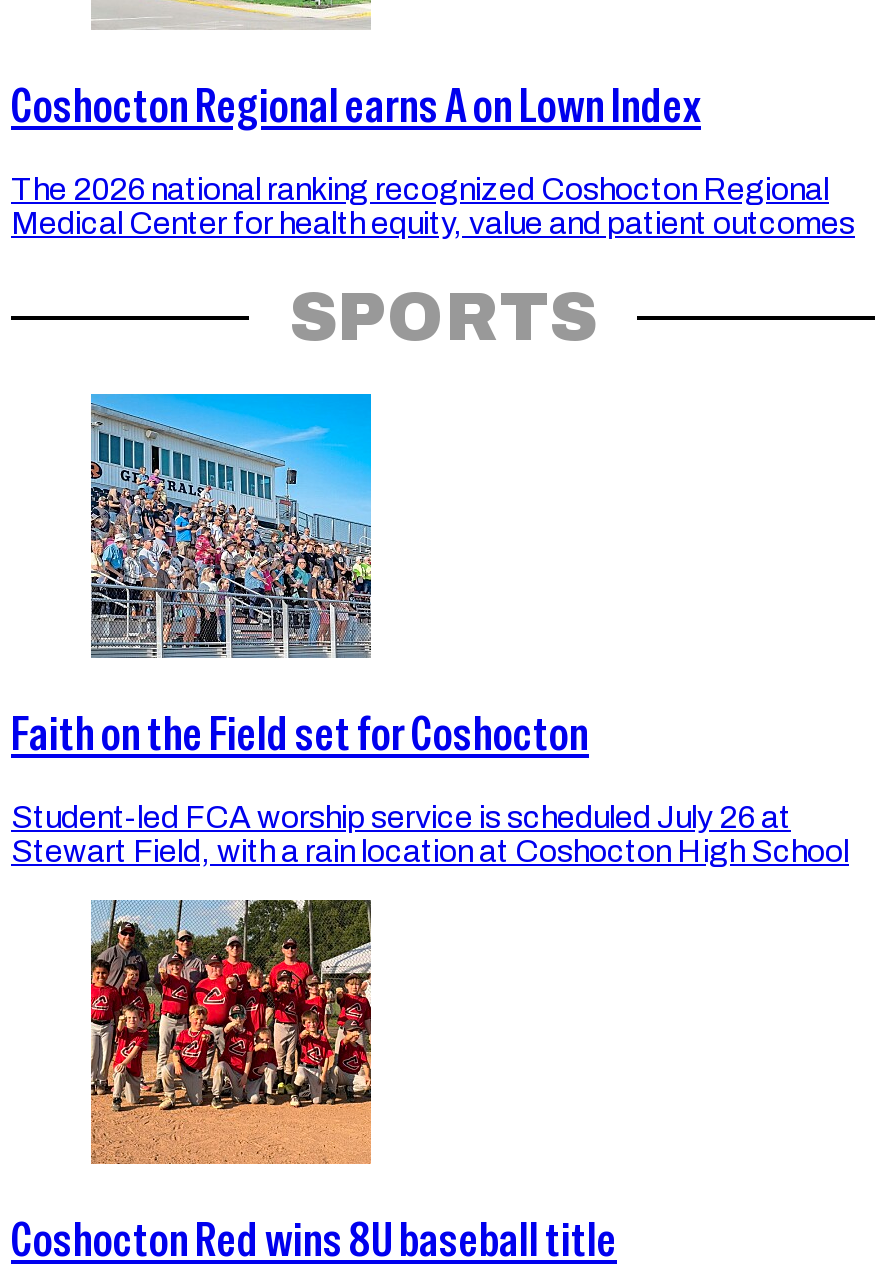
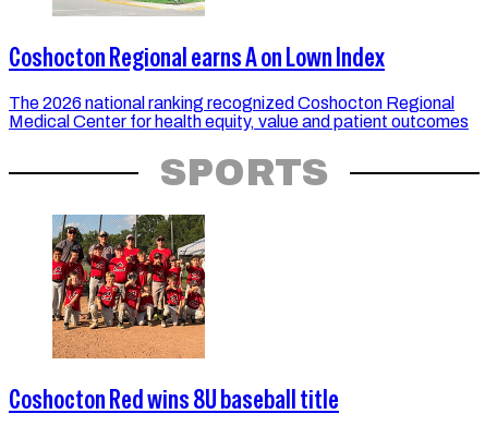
- [image]
- Faith on the Field set for Coshocton
- Student-led FCA worship service is scheduled July 26 at
- Stewart Field, with a rain location at Coshocton High School
